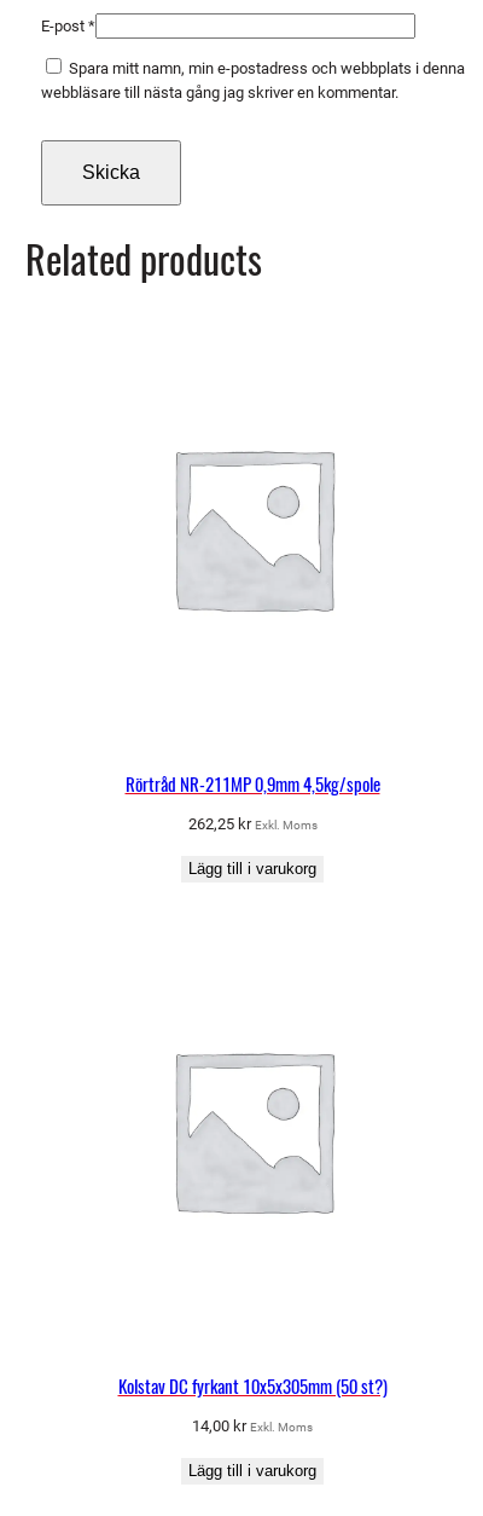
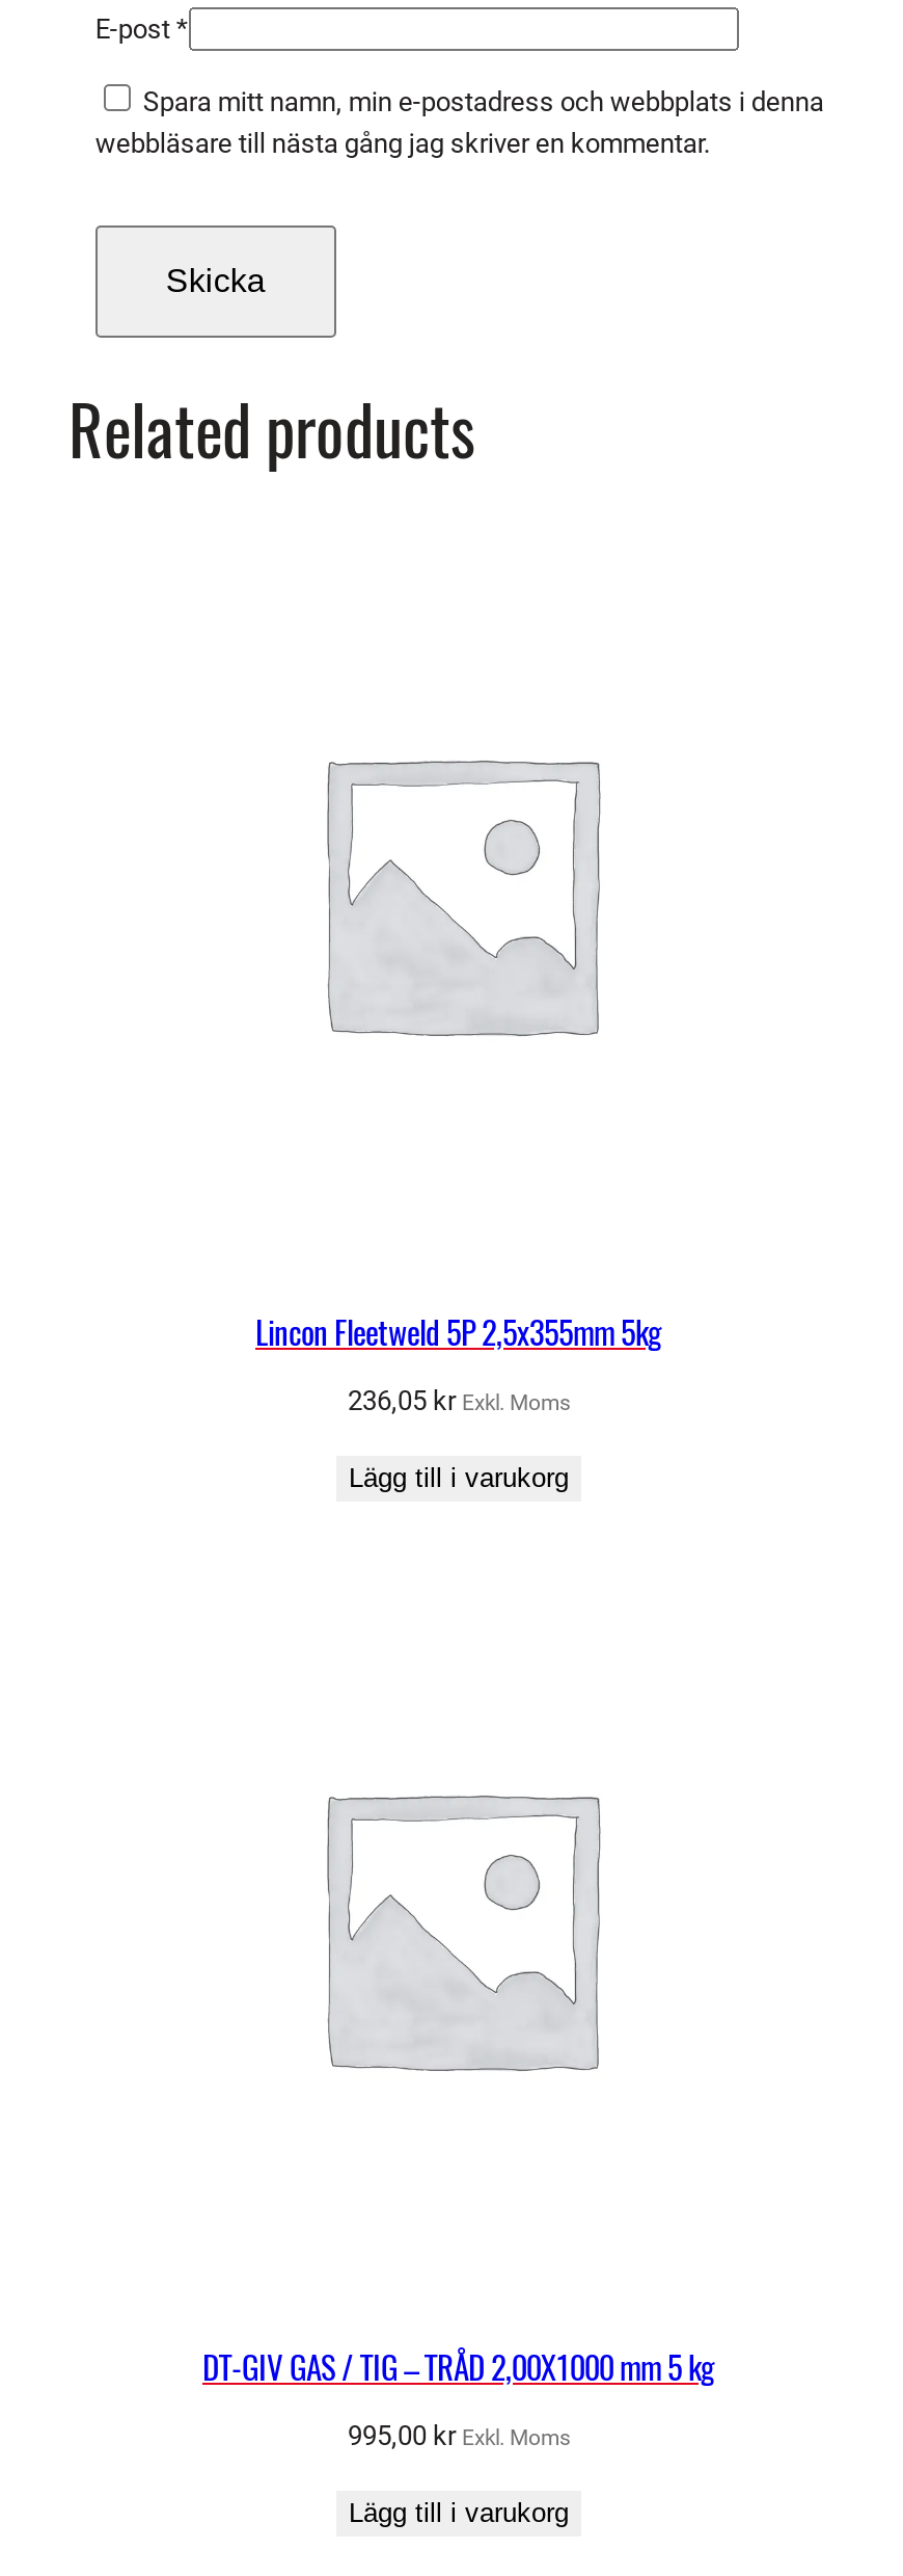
- Rörtråd NR-211MP 0,9mm 4,5kg/spole
+ Lincon Fleetweld 5P 2,5x355mm 5kg

- 262,25 kr Exkl. Moms
+ 236,05 kr Exkl. Moms

- Kolstav DC fyrkant 10x5x305mm (50 st?)
+ DT-GIV GAS / TIG – TRÅD 2,00X1000 mm 5 kg

- 14,00 kr Exkl. Moms
+ 995,00 kr Exkl. Moms
